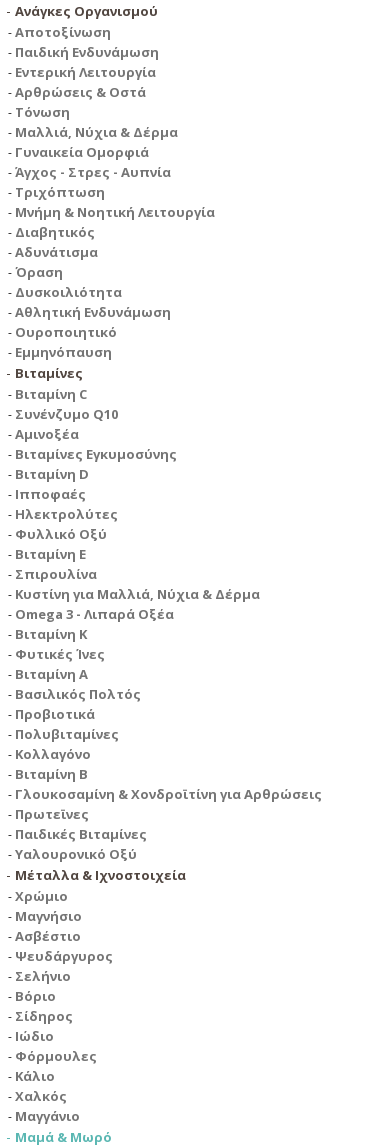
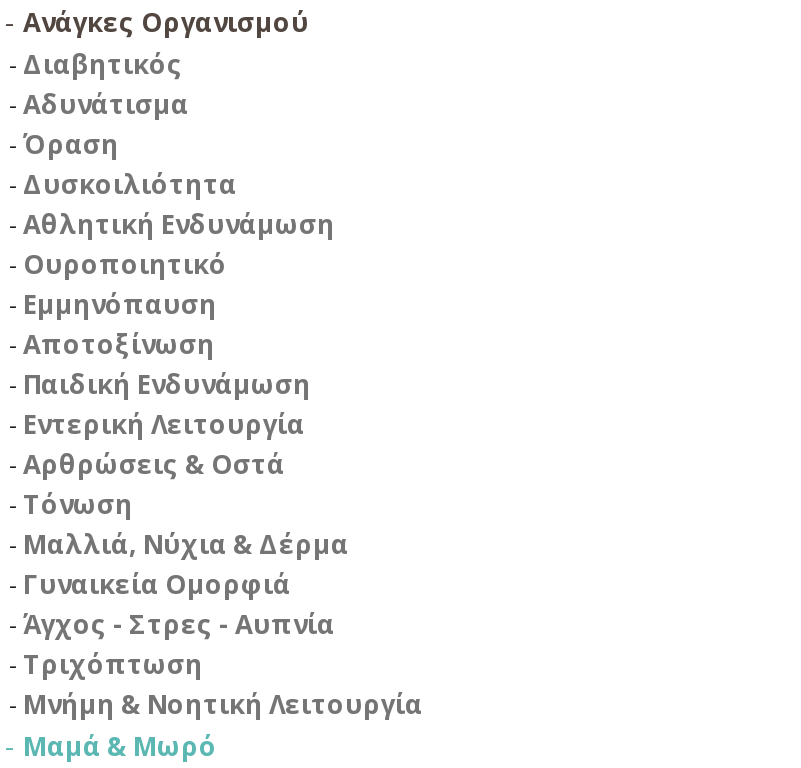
moved down: Αποτοξίνωση | Παιδική Ενδυνάμωση | Εντερική Λειτουργία | ... | Τριχόπτωση | Μνήμη & Νοητική Λειτουργία

moved up: Διαβητικός | Αδυνάτισμα | Όραση | Δυσκοιλιότητα | Αθλητική Ενδυνάμωση | Ουροποιητικό | Εμμηνόπαυση

- Βιταμίνες
- Βιταμίνη C
- Συνένζυμο Q10
- Αμινοξέα
- Βιταμίνες Εγκυμοσύνης
- Βιταμίνη D
- Ιπποφαές
- Ηλεκτρολύτες
- Φυλλικό Οξύ
- Βιταμίνη Ε
- Σπιρουλίνα
- Κυστίνη για Μαλλιά, Νύχια & Δέρμα
- Omega 3 - Λιπαρά Οξέα
- Βιταμίνη Κ
- Φυτικές Ίνες
- Βιταμίνη Α
- Βασιλικός Πολτός
- Προβιοτικά
- Πολυβιταμίνες
- Κολλαγόνο
- Βιταμίνη Β
- Γλουκοσαμίνη & Χονδροϊτίνη για Αρθρώσεις
- Πρωτεϊνες
- Παιδικές Βιταμίνες
- Υαλουρονικό Οξύ
- Μέταλλα & Ιχνοστοιχεία
- Χρώμιο
- Μαγνήσιο
- Ασβέστιο
- Ψευδάργυρος
- Σελήνιο
- Βόριο
- Σίδηρος
- Ιώδιο
- Φόρμουλες
- Κάλιο
- Χαλκός
- Μαγγάνιο
